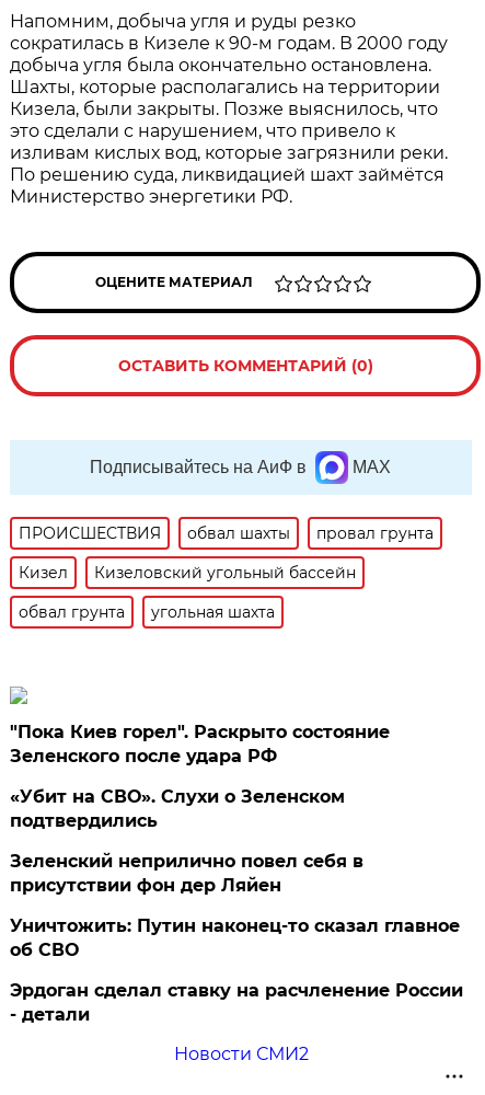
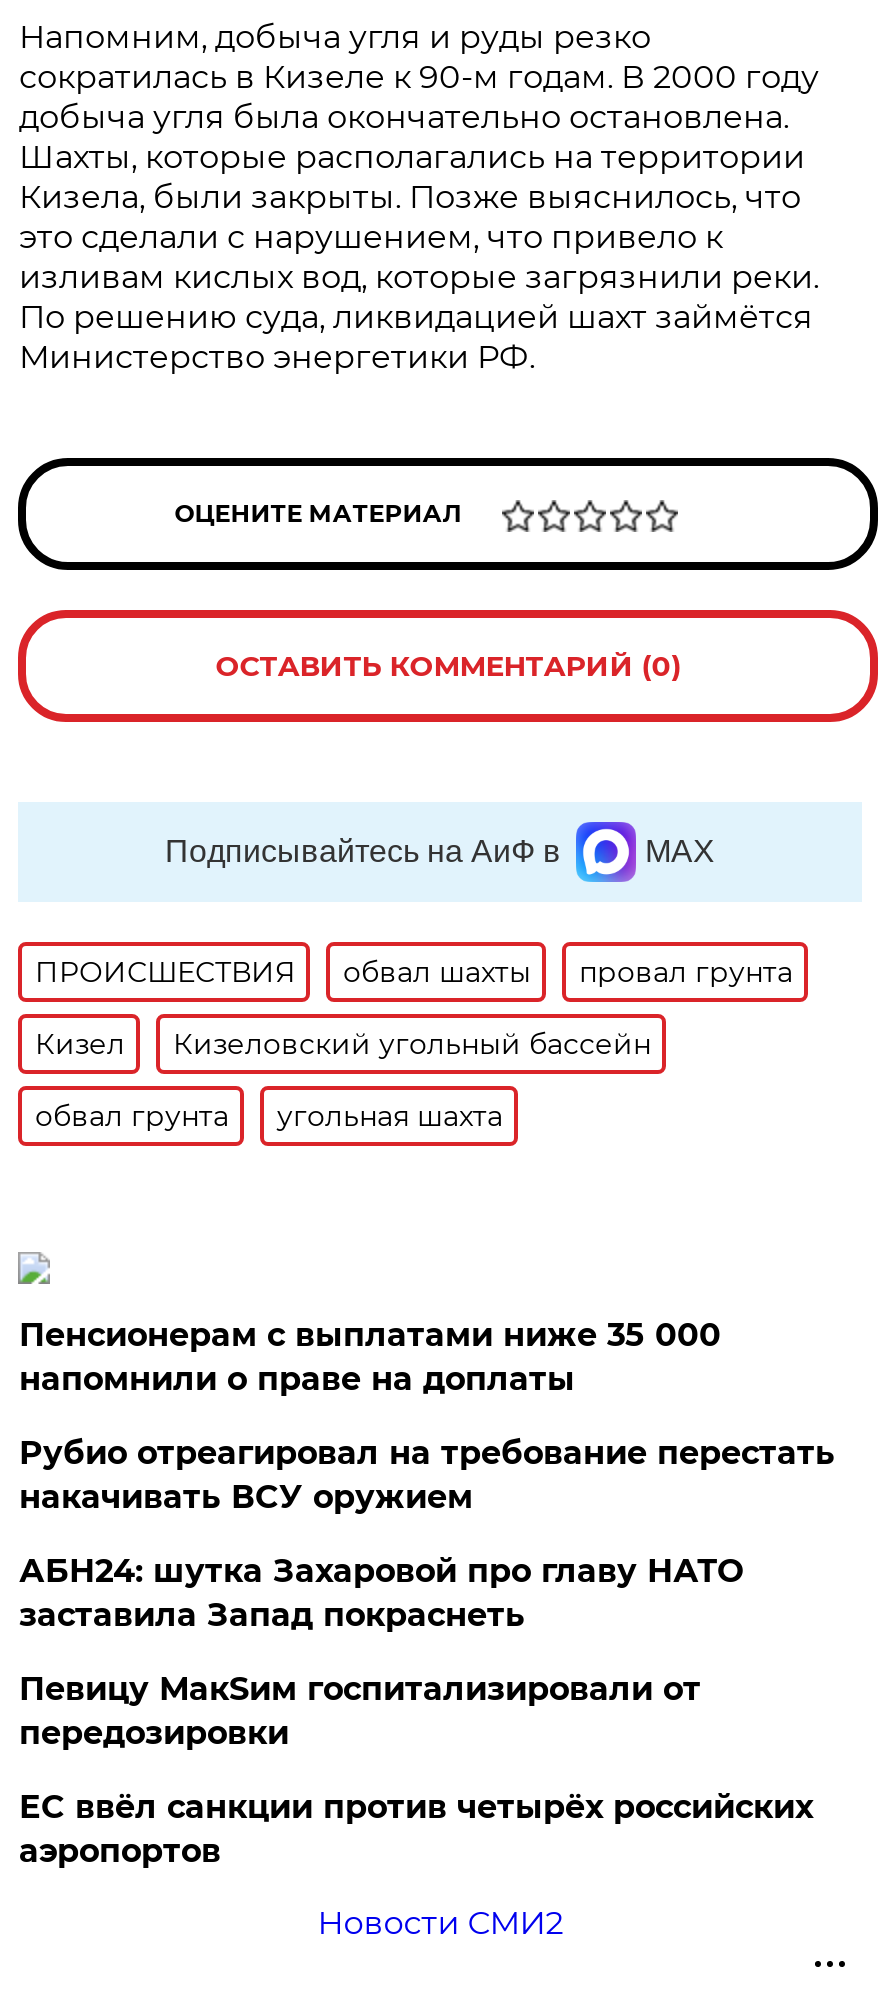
- "Пока Киев горел". Раскрыто состояние
- Зеленского после удара РФ
+ Пенсионерам с выплатами ниже 35 000
+ напомнили о праве на доплаты

- «Убит на СВО». Слухи о Зеленском
- подтвердились
+ Рубио отреагировал на требование перестать
+ накачивать ВСУ оружием

- Зеленский неприлично повел cебя в
- присутствии фон дер Ляйен
+ АБН24: шутка Захаровой про главу НАТО
+ заставила Запад покраснеть

- Уничтожить: Путин наконец-то сказал главное
- об СВО
+ Певицу МакSим госпитализировали от
+ передозировки

- Эрдоган сделал ставку на расчленение России
- - детали
+ ЕС ввёл санкции против четырёх российских
+ аэропортов
